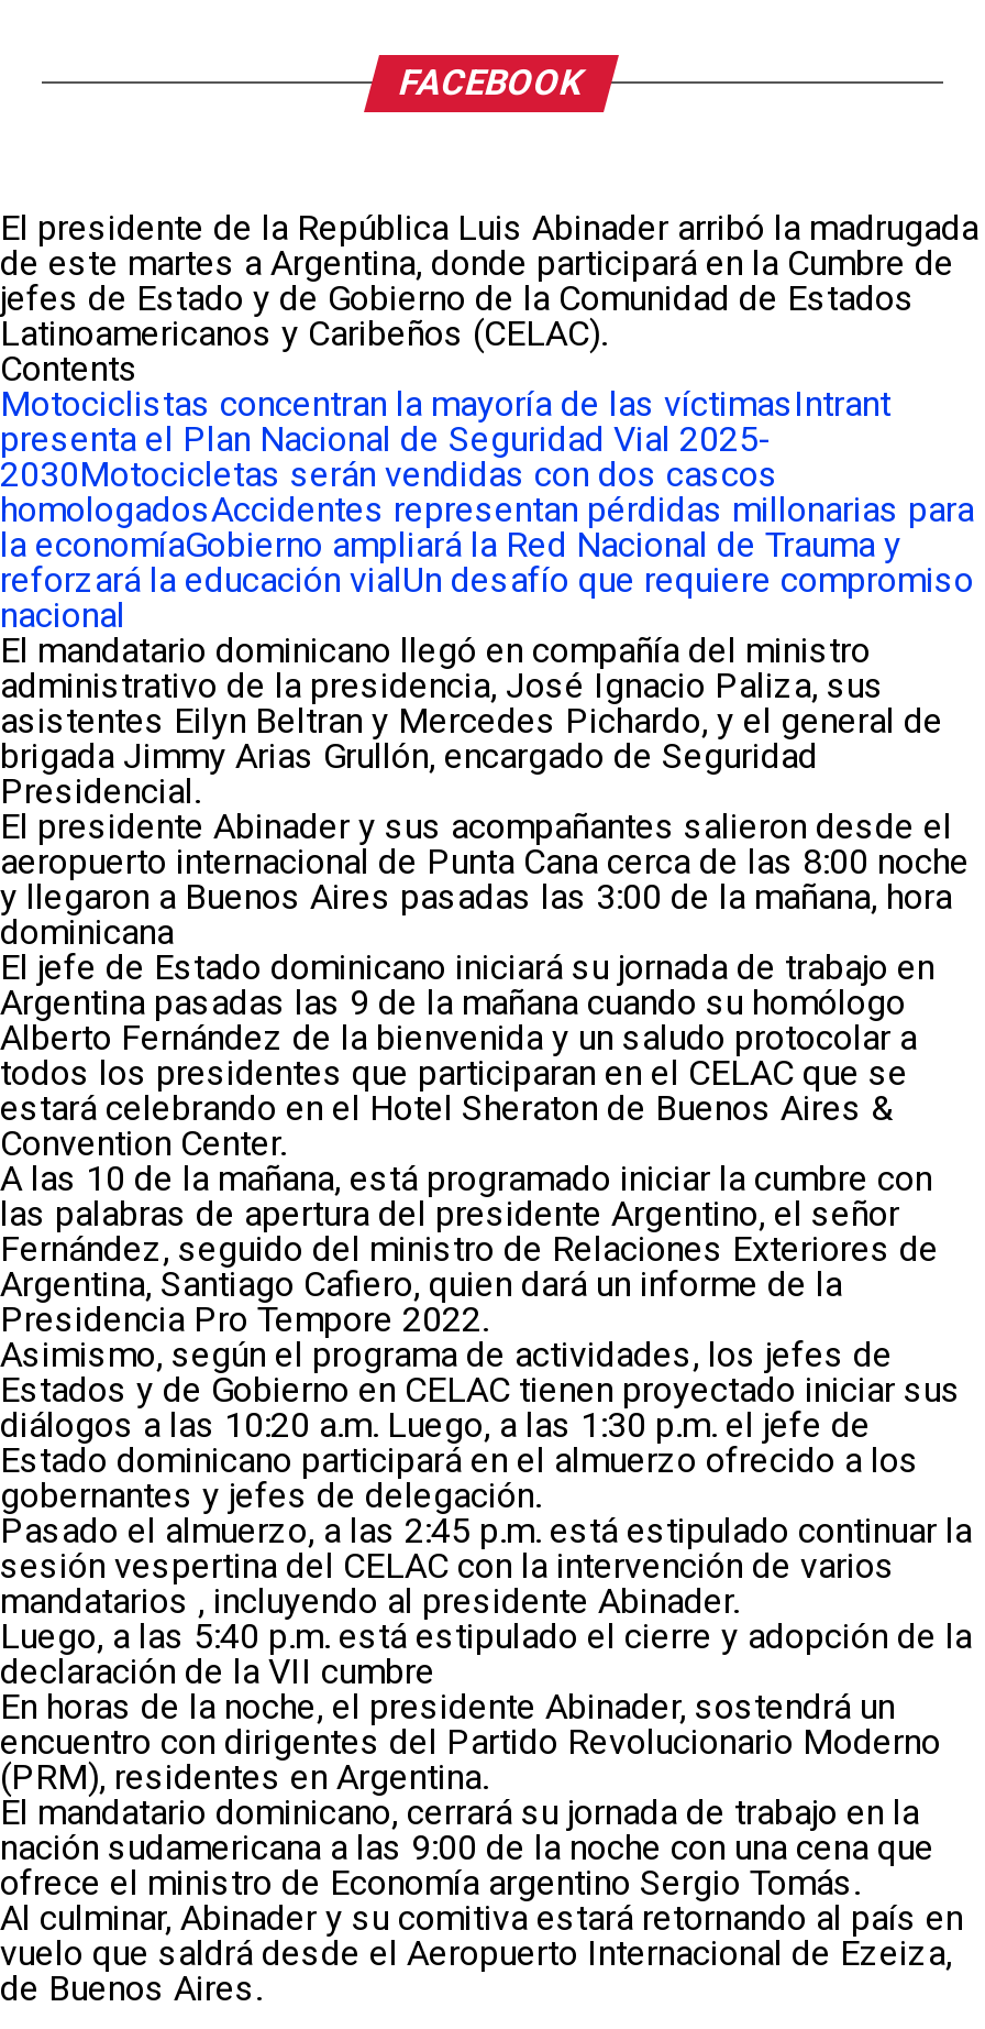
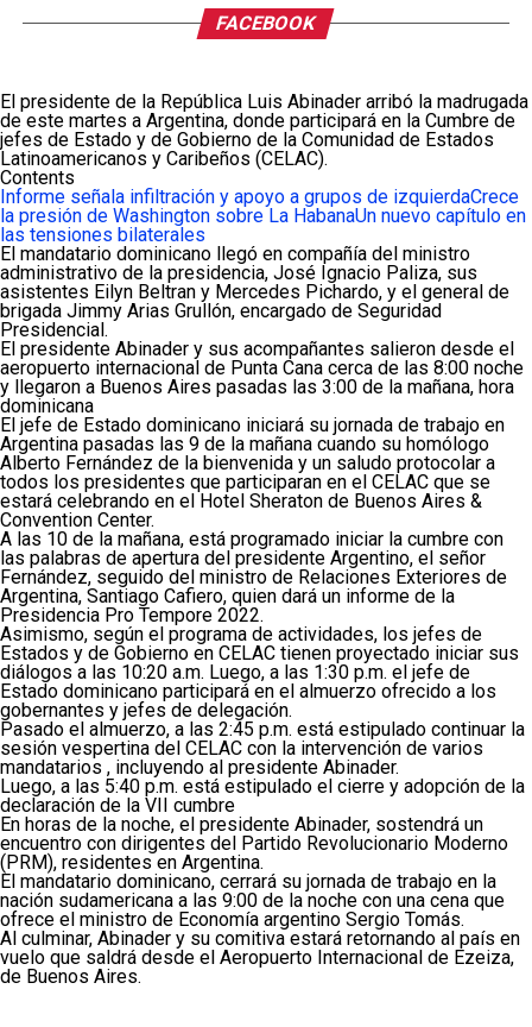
- Motociclistas concentran la mayoría de las víctimas Intrant
- presenta el Plan Nacional de Seguridad Vial 2025-
- 2030Motocicletas serán vendidas con dos cascos
- homologadosAccidentes representan pérdidas millonarias para
- la economíaGobierno ampliará la Red Nacional de Trauma y
- reforzará la educación vialUn desafío que requiere compromiso
- nacional
+ Informe señala infiltración y apoyo a grupos de izquierdaCrece
+ la presión de Washington sobre La HabanaUn nuevo capítulo en
+ las tensiones bilaterales
